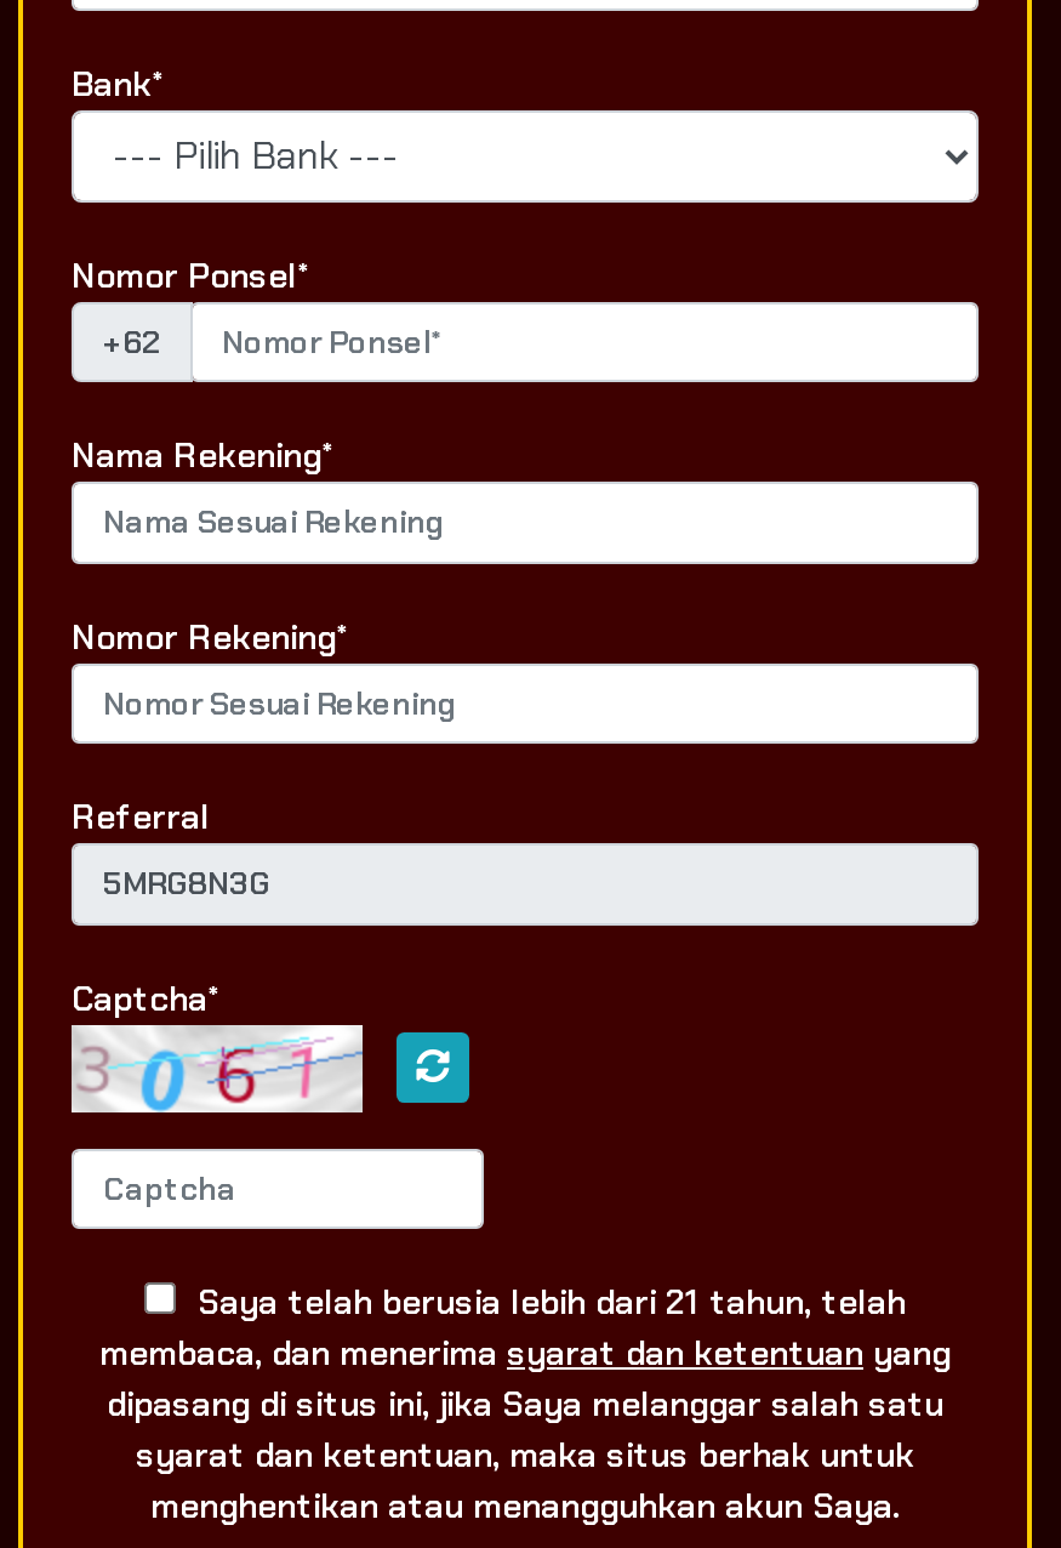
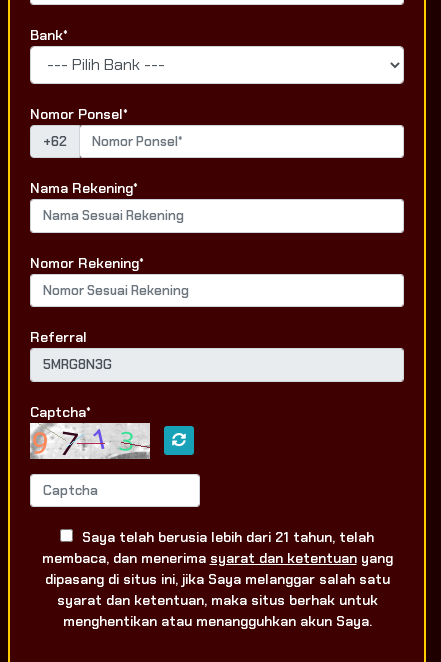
- [image]
+ [image]
